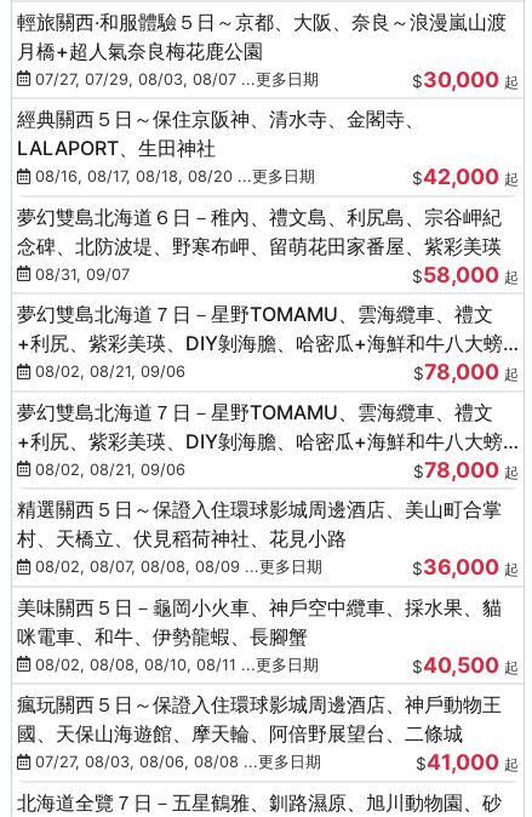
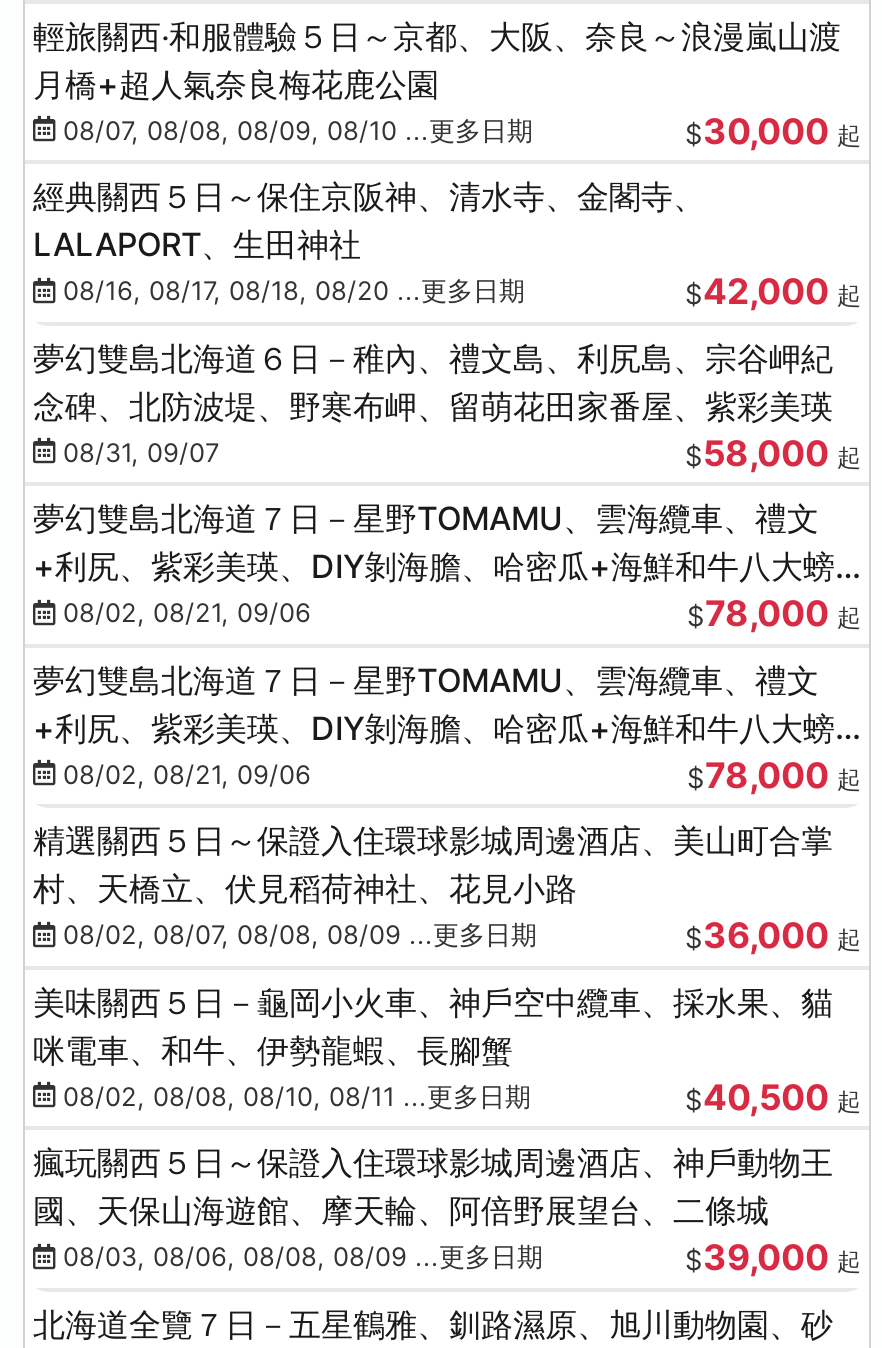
- 07/27, 07/29, 08/03, 08/07 ...更多日期
+ 08/07, 08/08, 08/09, 08/10 ...更多日期

- 07/27, 08/03, 08/06, 08/08 ...更多日期
+ 08/03, 08/06, 08/08, 08/09 ...更多日期

- $41,000 起
+ $39,000 起
